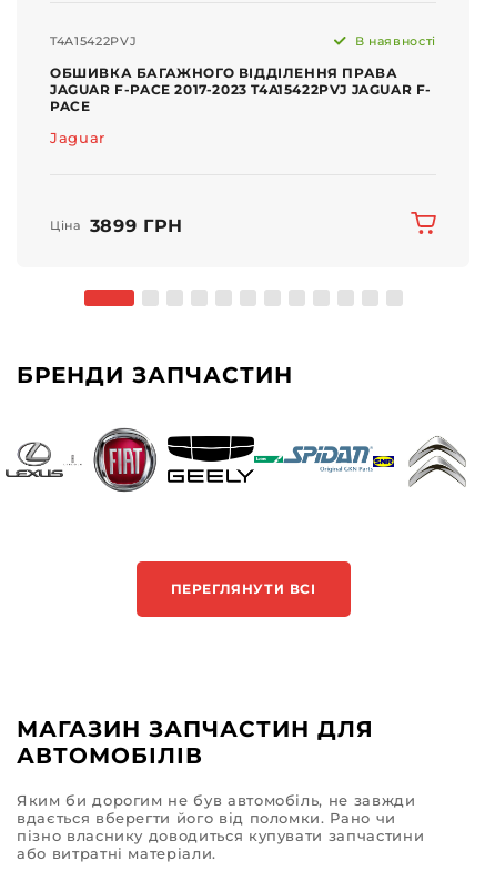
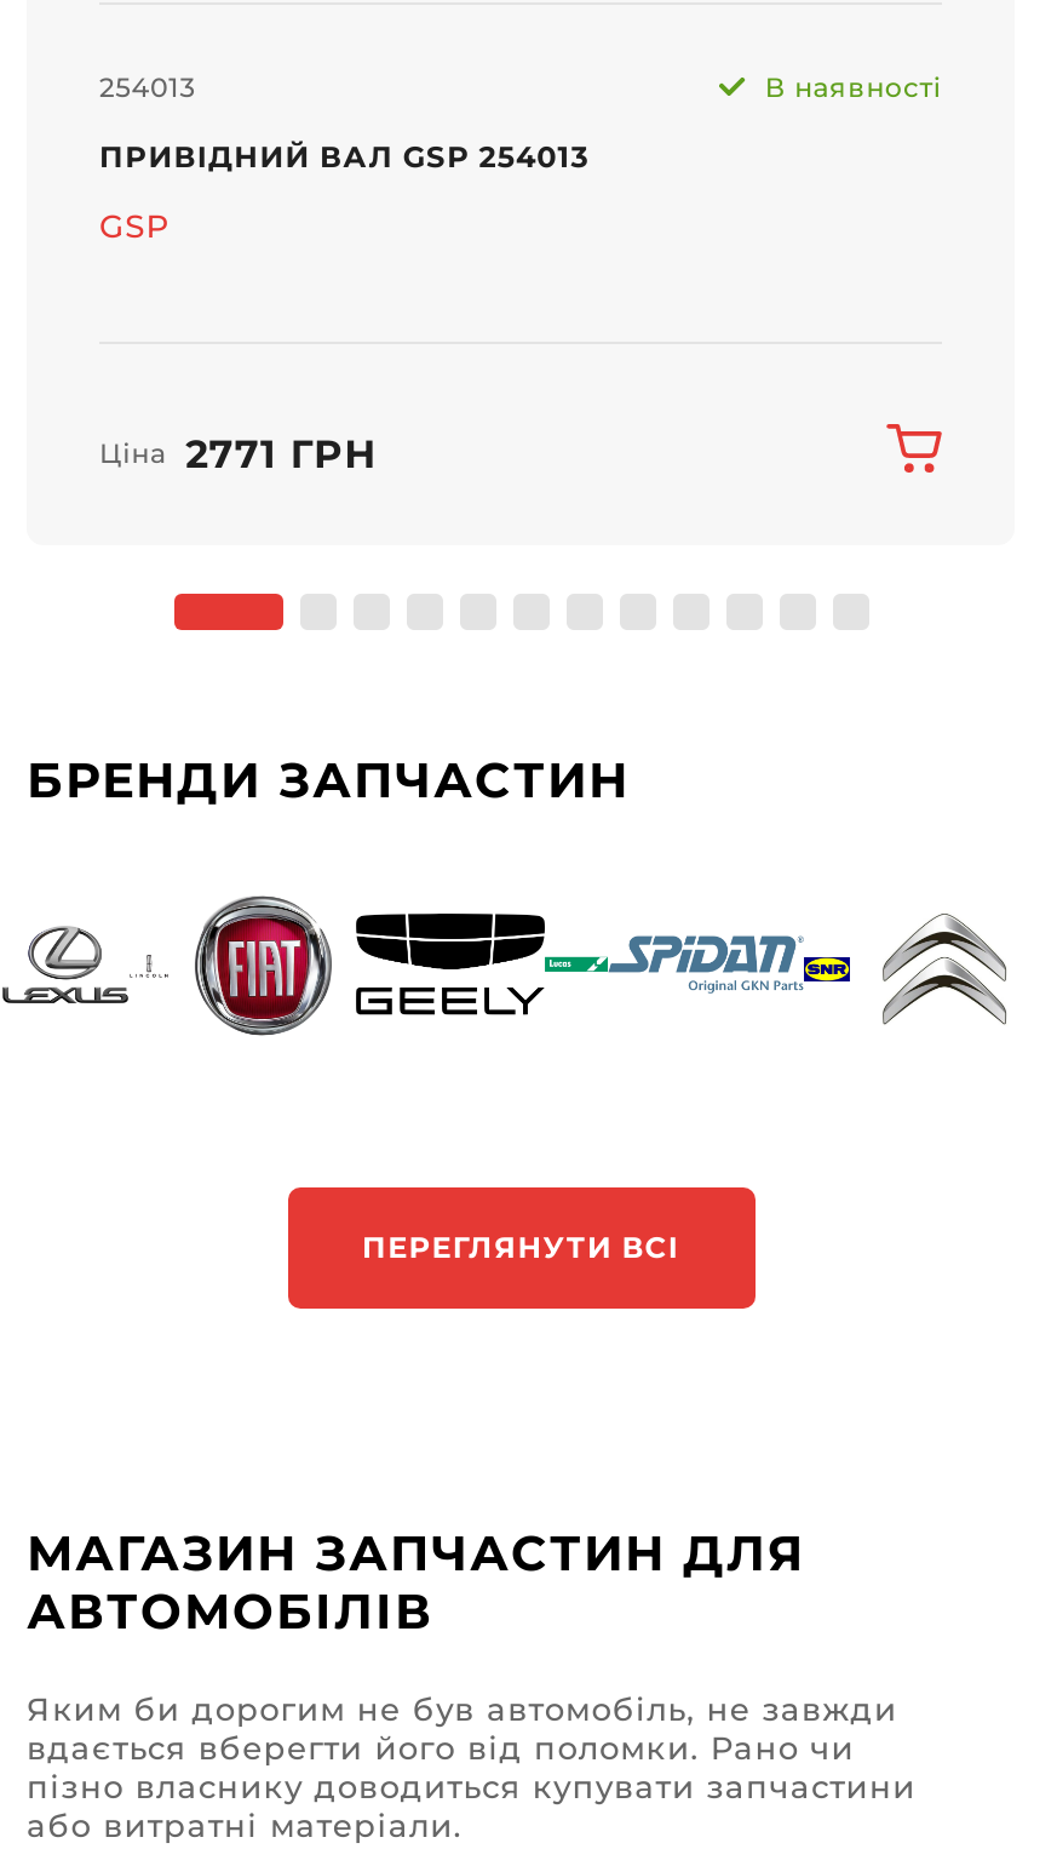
- T4A15422PVJ
+ 254013

- ОБШИВКА БАГАЖНОГО ВІДДІЛЕННЯ ПРАВА
- JAGUAR F-PACE 2017-2023 T4A15422PVJ JAGUAR F-
- PACE
+ ПРИВІДНИЙ ВАЛ GSP 254013

- Jaguar
+ GSP

- Ціна 3899 ГРН
+ Ціна 2771 ГРН
